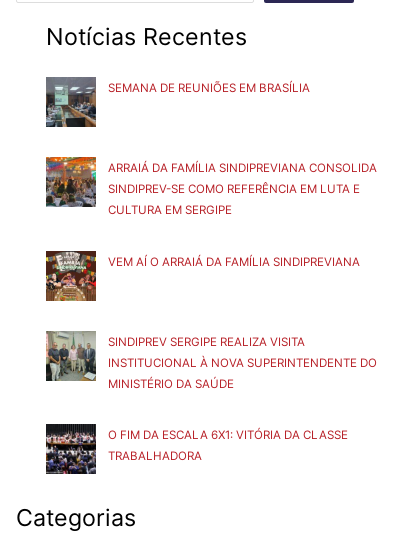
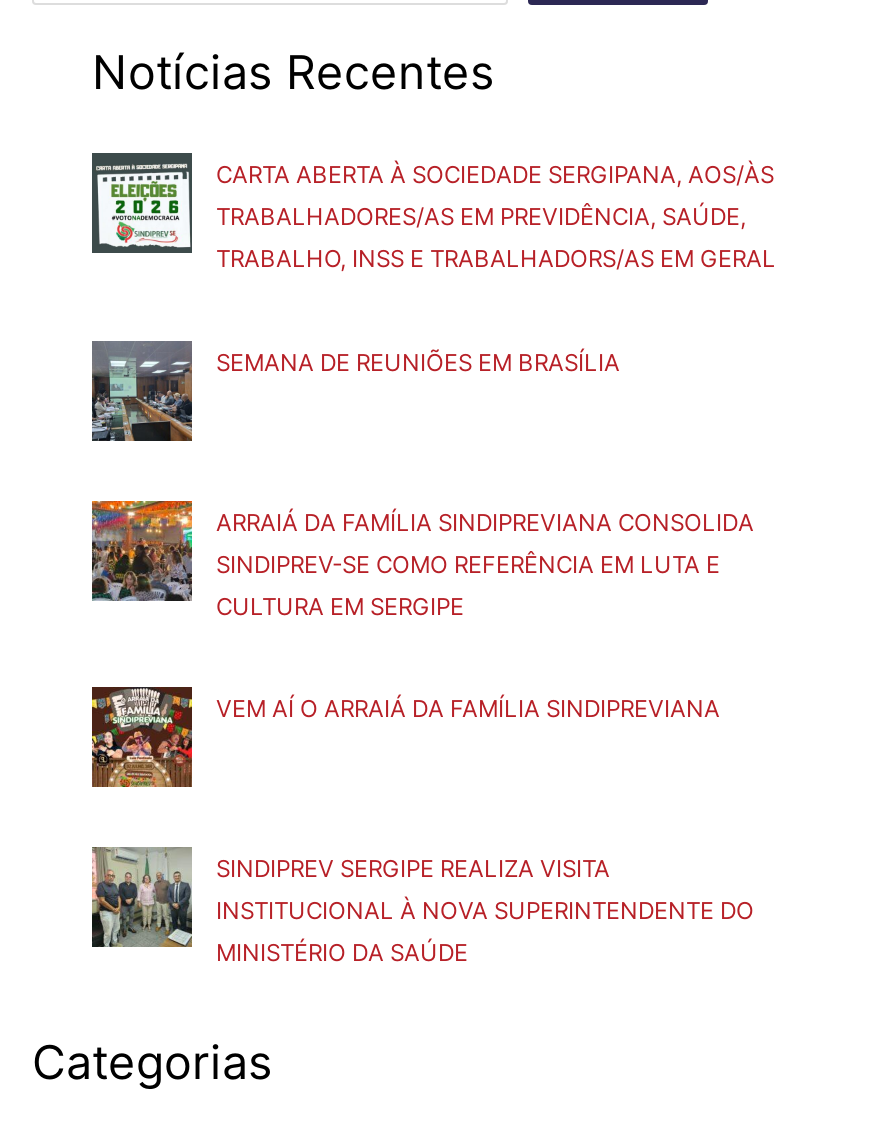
+ [image]
+ CARTA ABERTA À SOCIEDADE SERGIPANA, AOS/ÀS
+ TRABALHADORES/AS EM PREVIDÊNCIA, SAÚDE,
+ TRABALHO, INSS E TRABALHADORS/AS EM GERAL

moved down: [image] | SEMANA DE REUNIÕES EM BRASÍLIA | ARRAIÁ DA FAMÍLIA SINDIPREVIANA CONSOLIDA | ... | INSTITUCIONAL À NOVA SUPERINTENDENTE DO | MINISTÉRIO DA SAÚDE

- [image]
- O FIM DA ESCALA 6X1: VITÓRIA DA CLASSE
- TRABALHADORA
